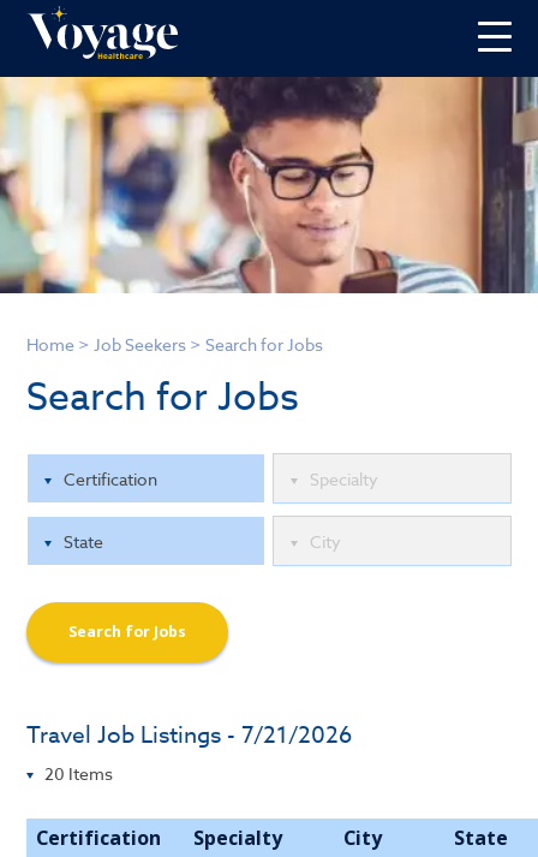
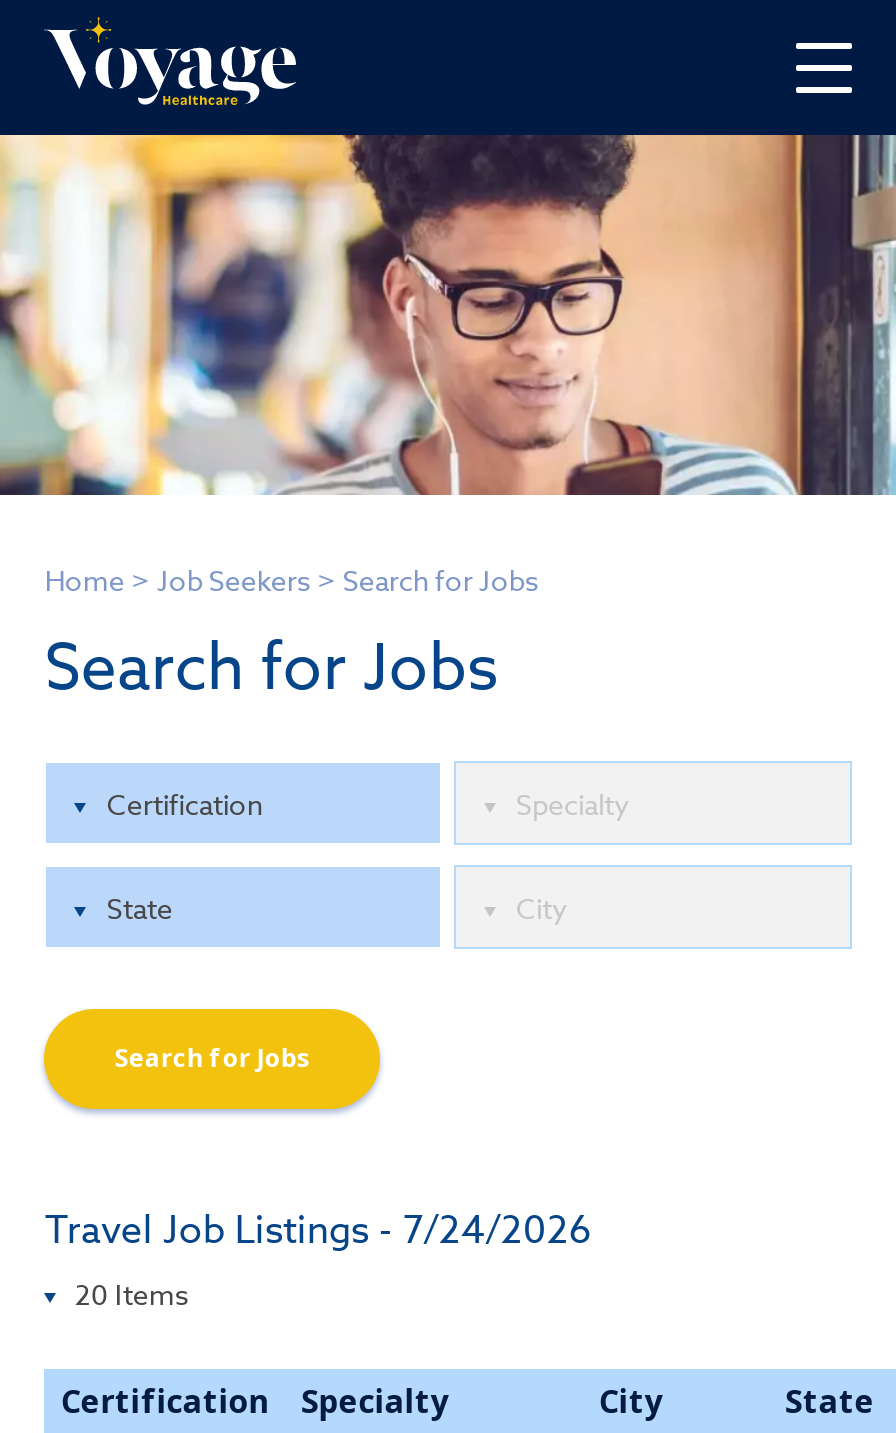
- Travel Job Listings - 7/21/2026
+ Travel Job Listings - 7/24/2026
